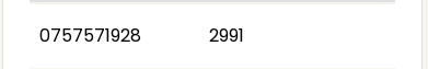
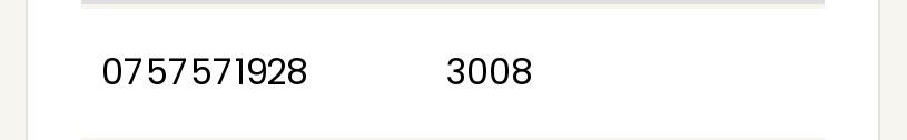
- 2991
+ 3008
